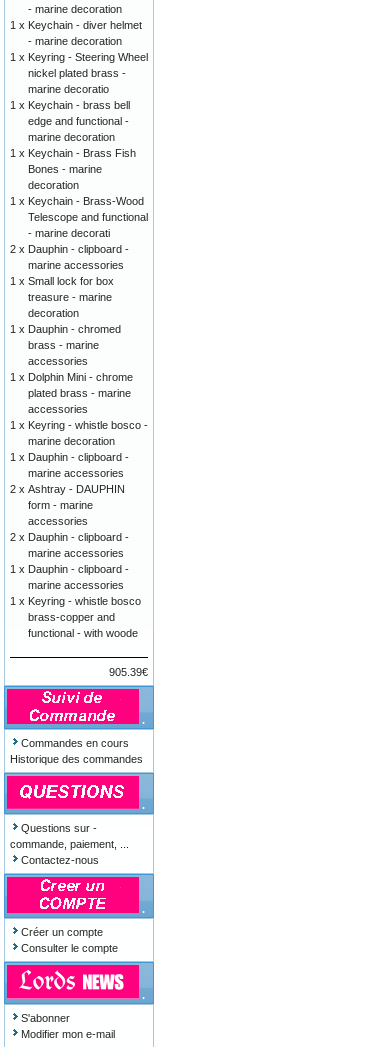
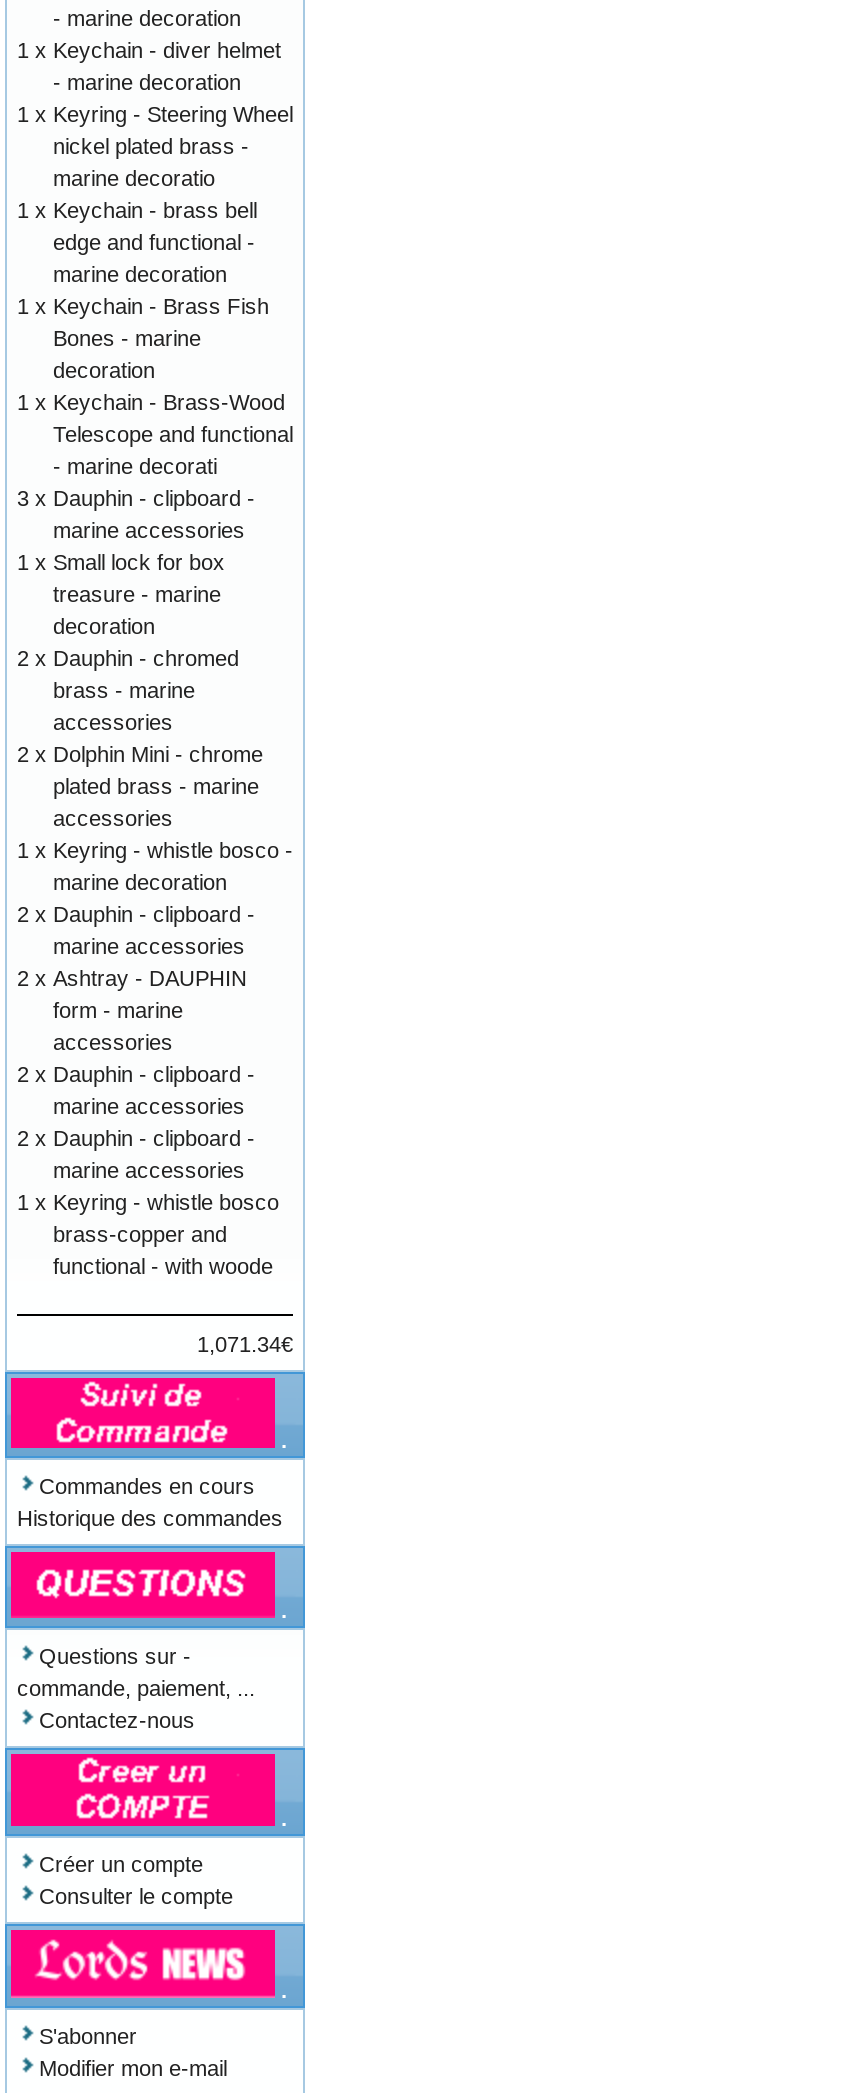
- 2 x Dauphin - clipboard -
+ 3 x Dauphin - clipboard -

- 1 x Dauphin - chromed
+ 2 x Dauphin - chromed

- 1 x Dolphin Mini - chrome
+ 2 x Dolphin Mini - chrome

- 1 x Dauphin - clipboard -
+ 2 x Dauphin - clipboard -

- 1 x Dauphin - clipboard -
+ 2 x Dauphin - clipboard -

- 905.39€
+ 1,071.34€
